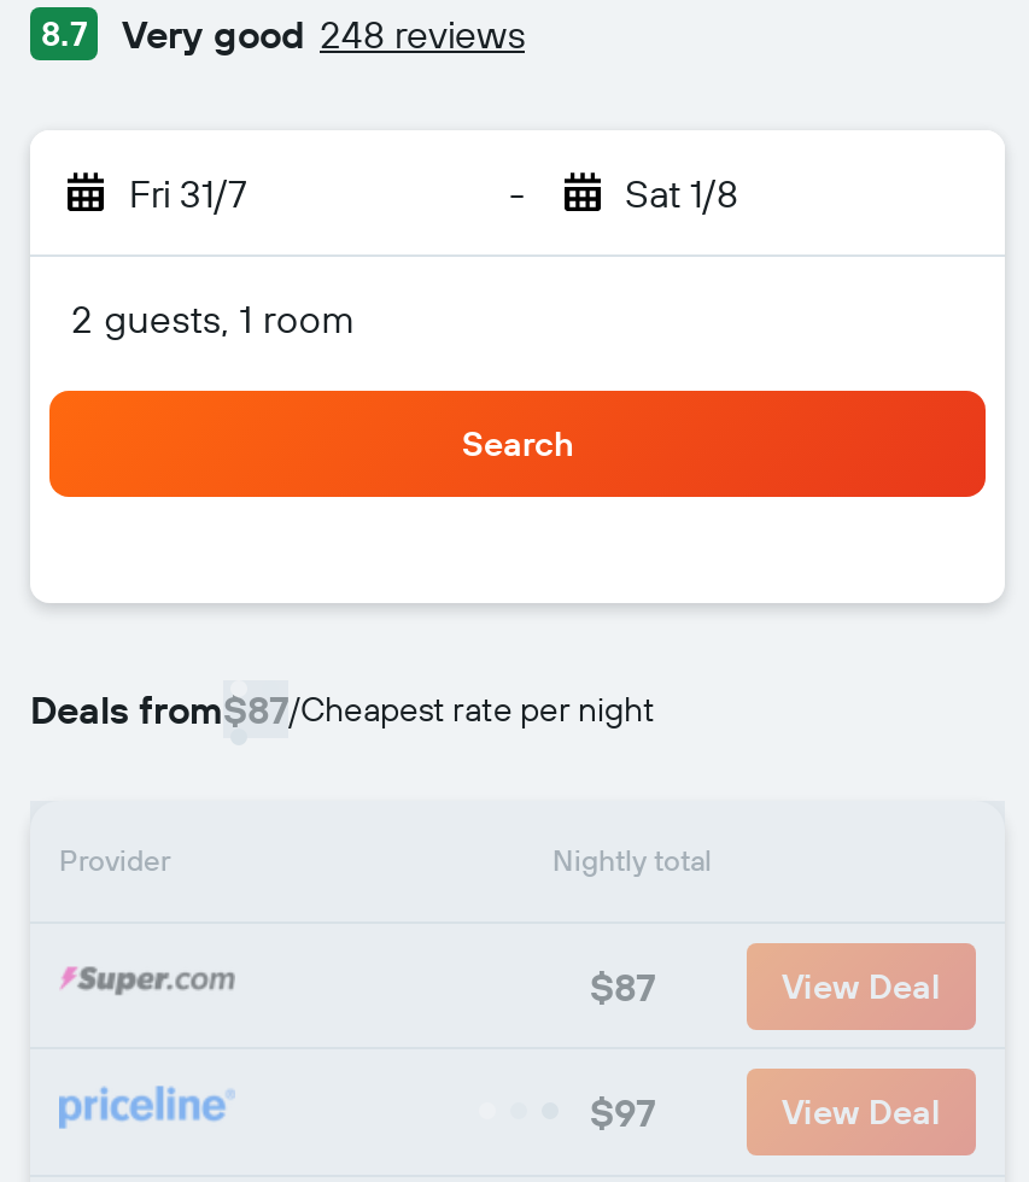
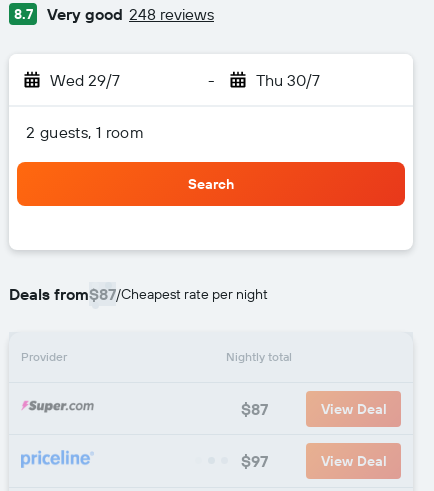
- Fri 31/7
+ Wed 29/7

- Sat 1/8
+ Thu 30/7
